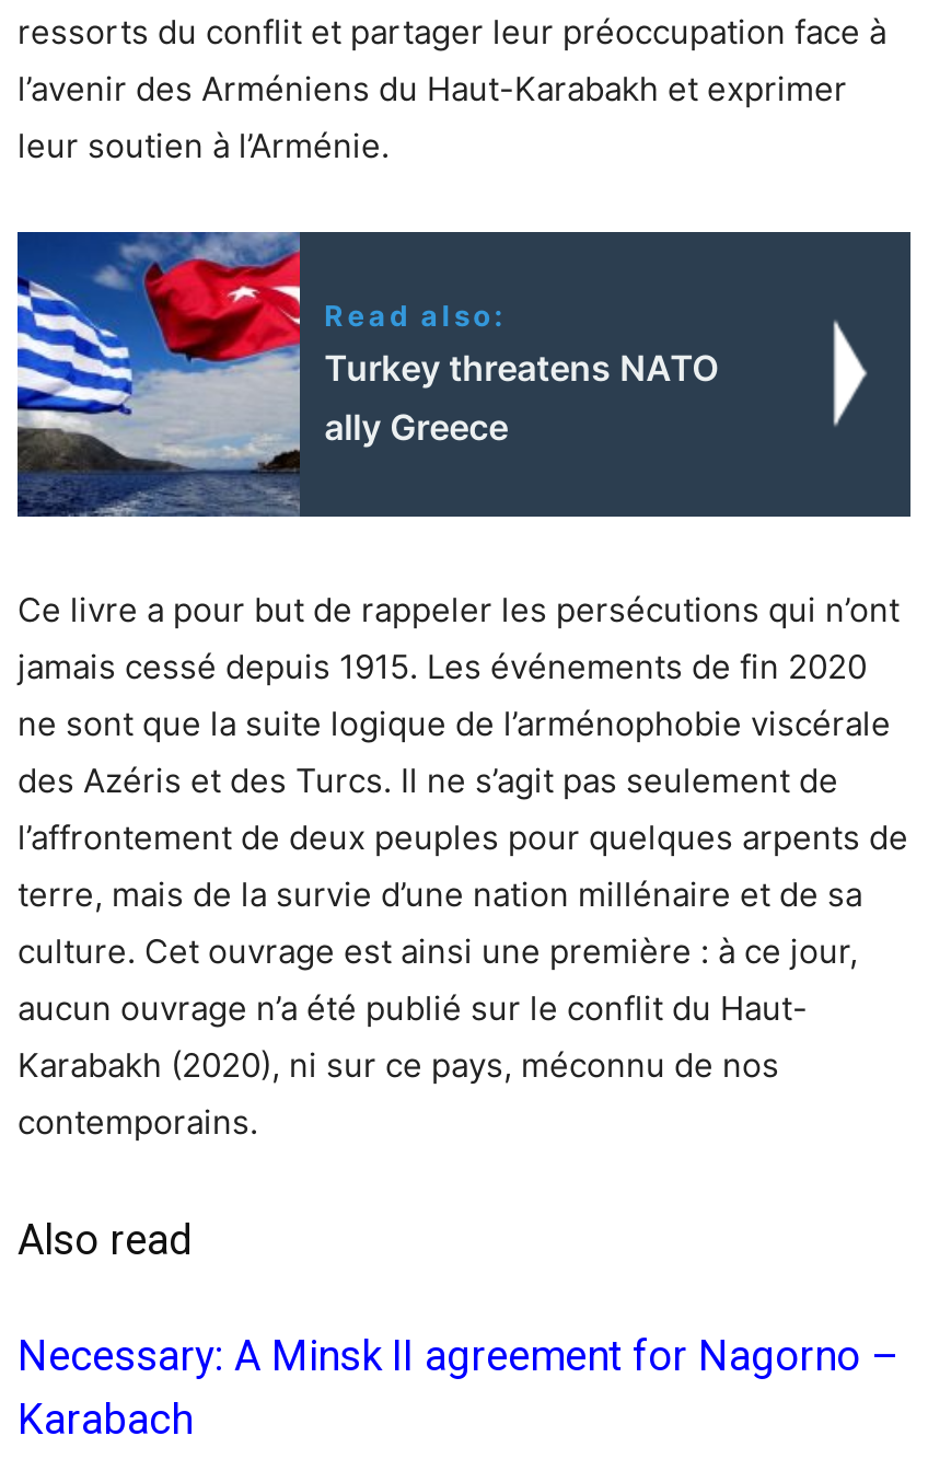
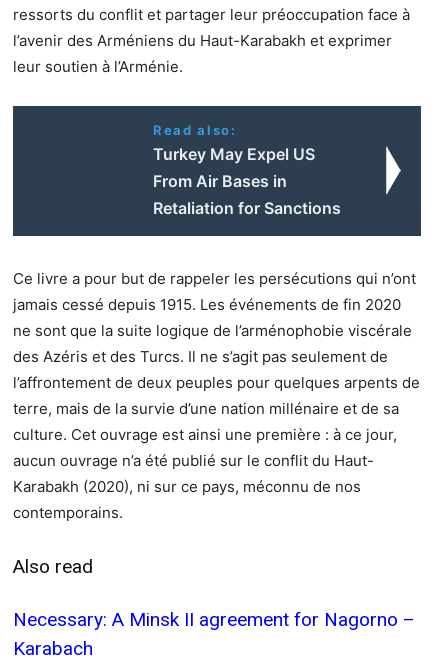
- [image]

- Turkey threatens NATO
- ally Greece
+ Turkey May Expel US
+ From Air Bases in
+ Retaliation for Sanctions
